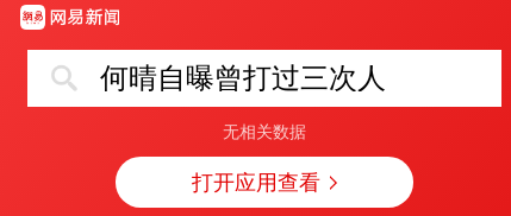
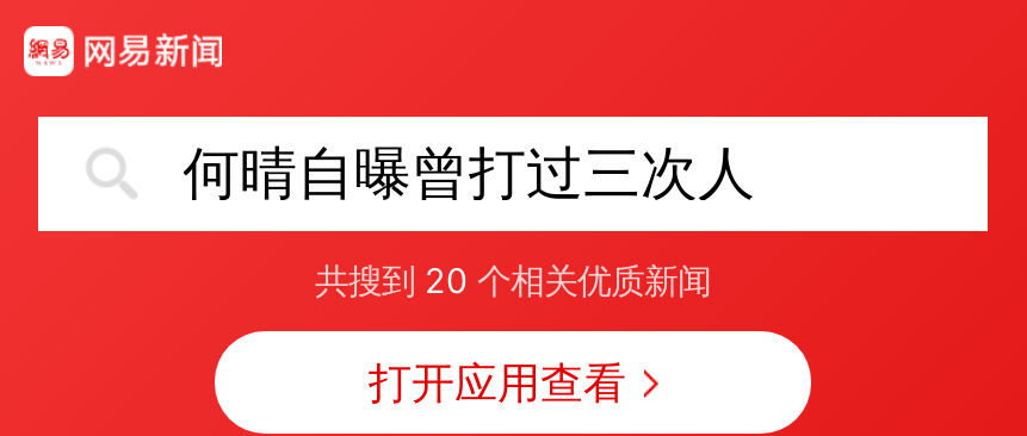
- 无相关数据
+ 共搜到20个相关优质新闻
